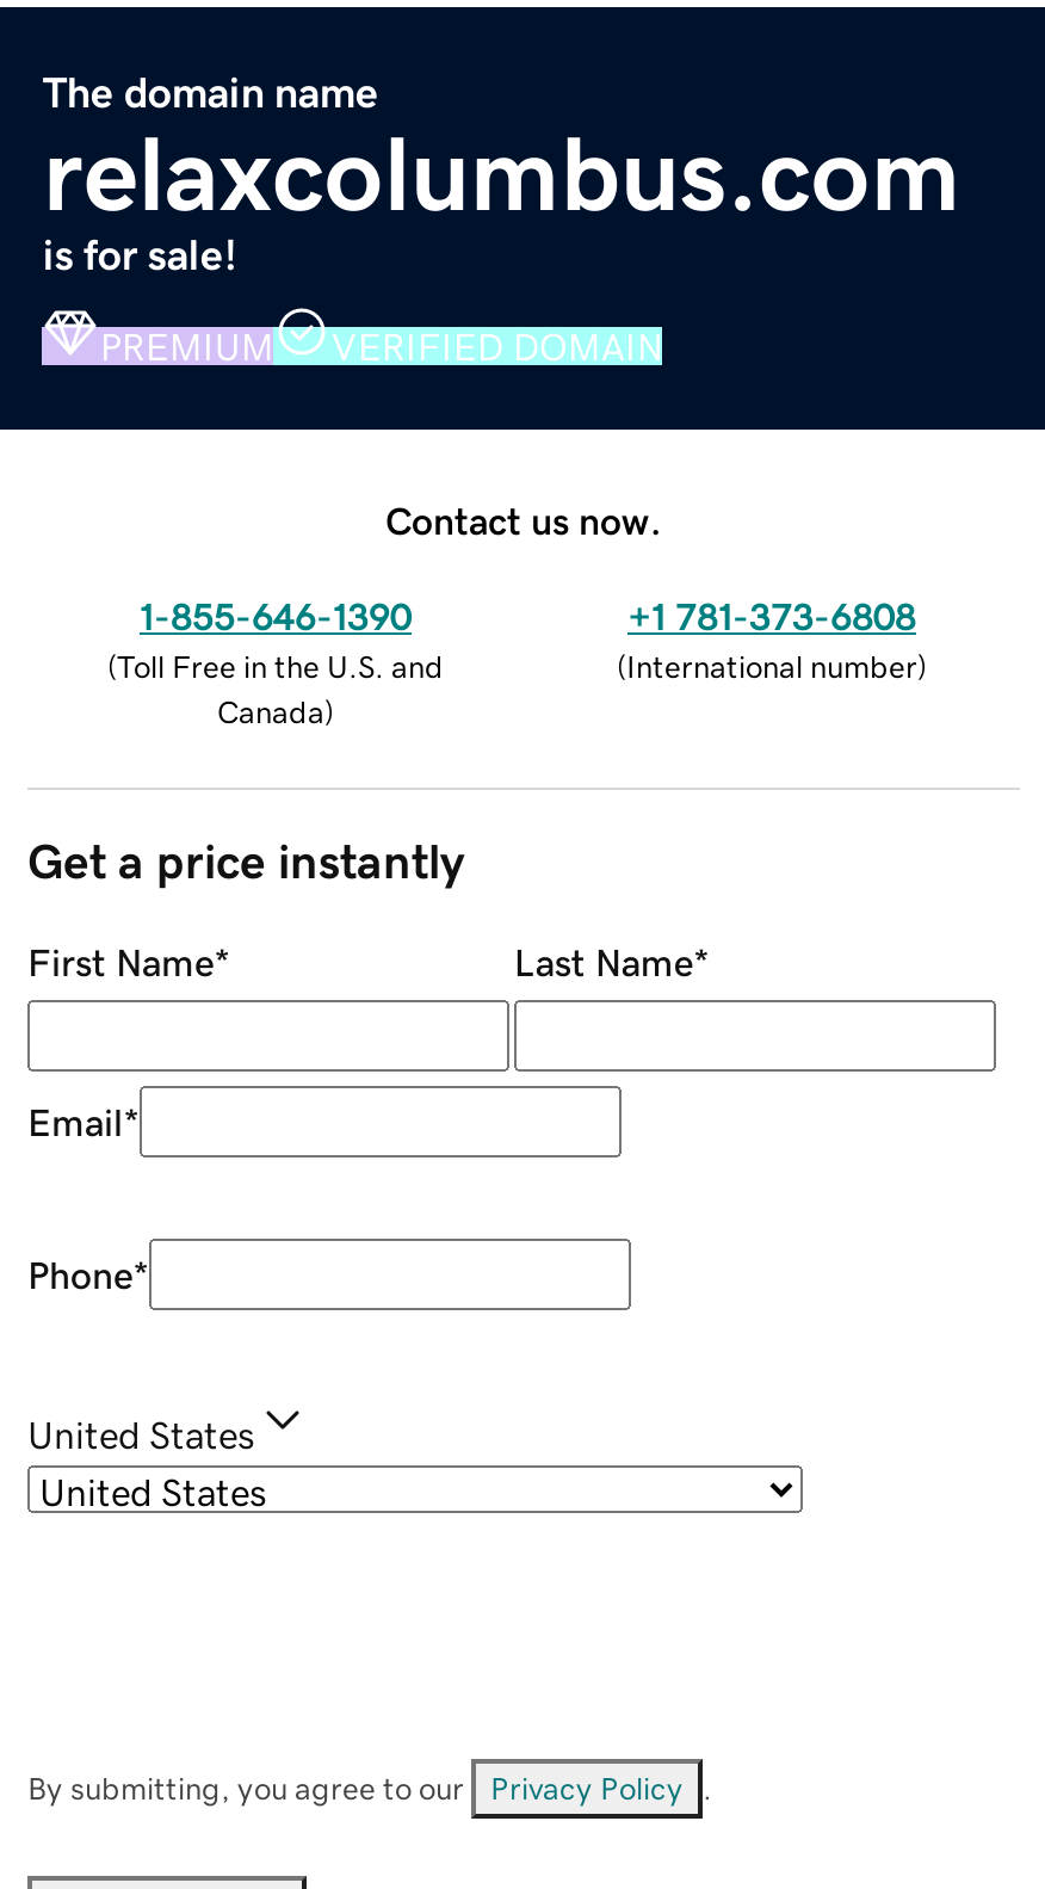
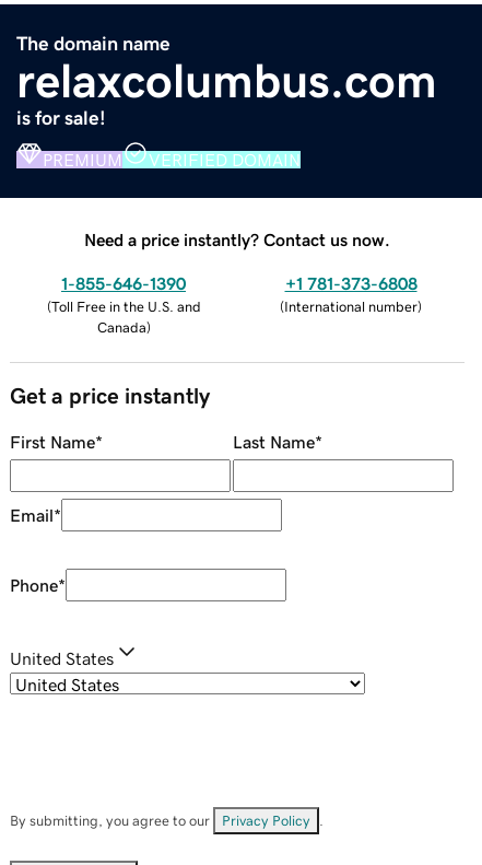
- Contact us now.
+ Need a price instantly? Contact us now.
